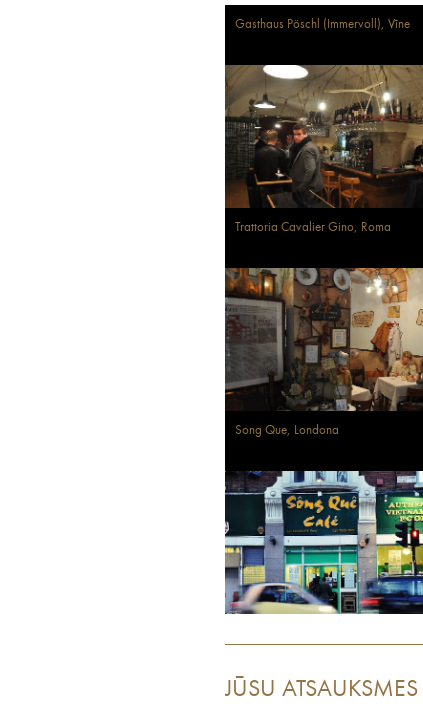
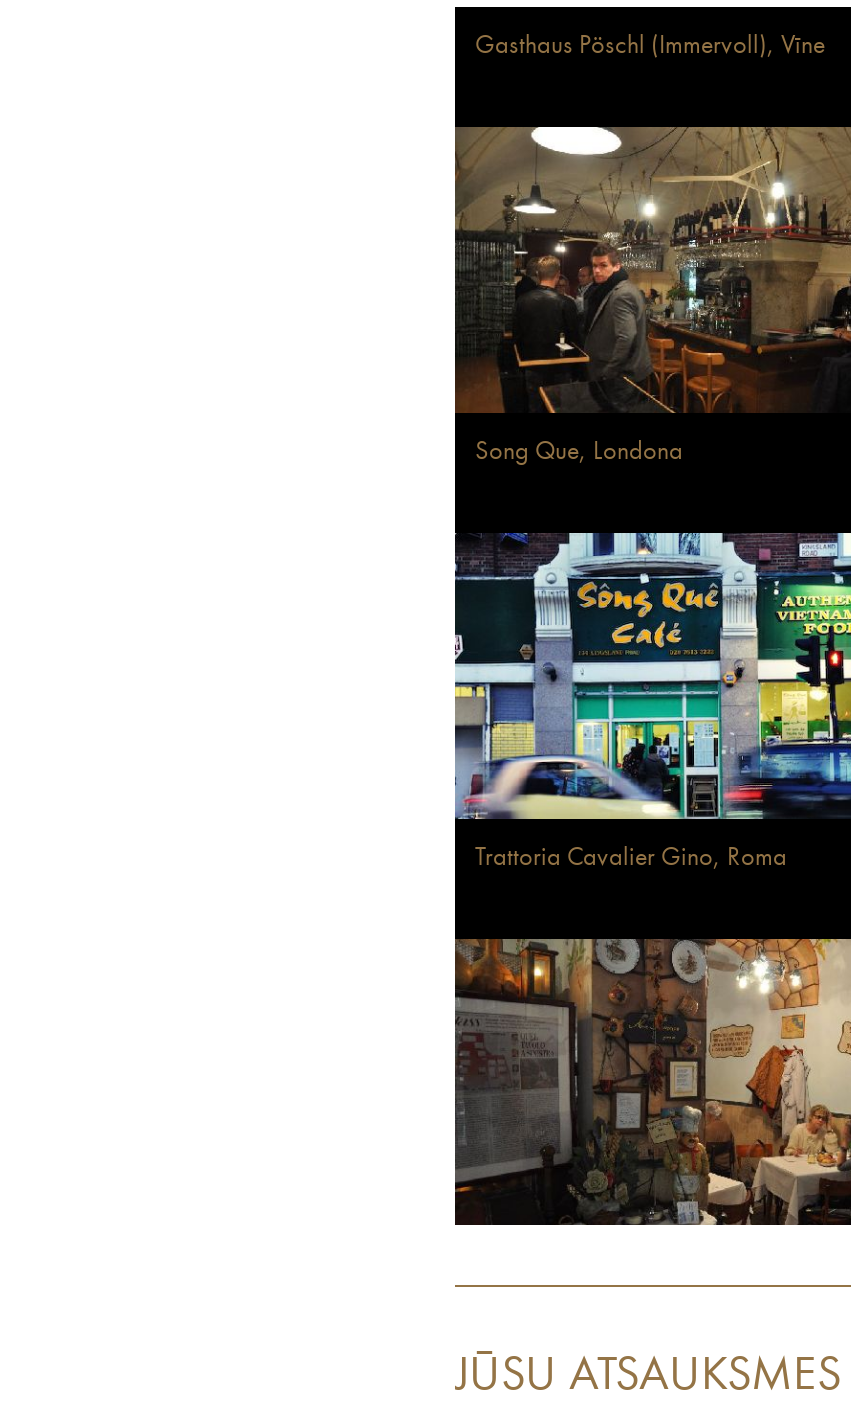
moved down: Trattoria Cavalier Gino, Roma

moved up: Song Que, Londona

moved up: [image]
